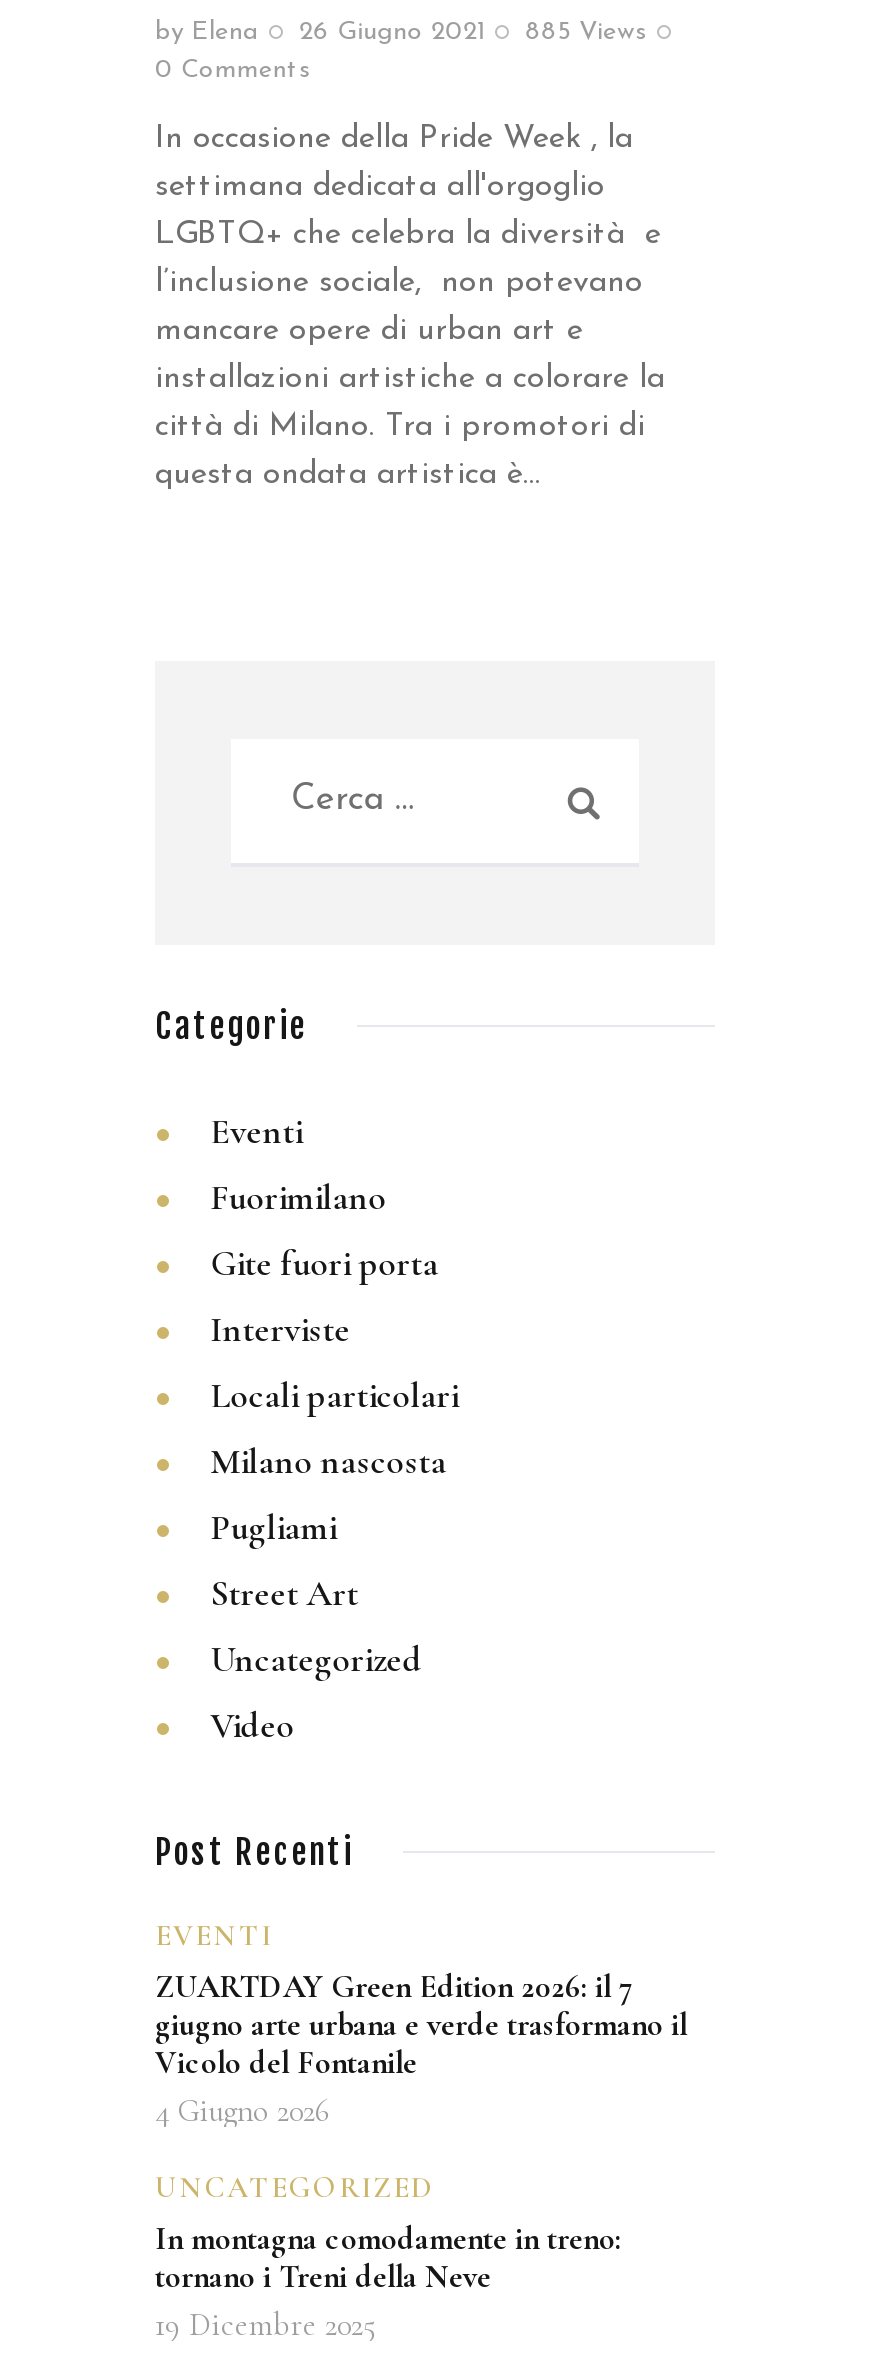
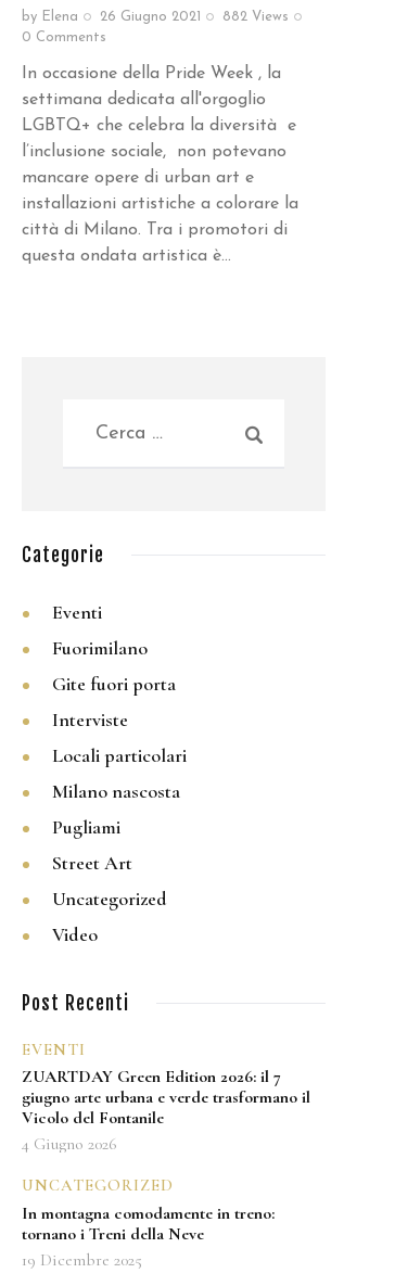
- by Elena 26 Giugno 2021 885 Views
+ by Elena 26 Giugno 2021 882 Views
